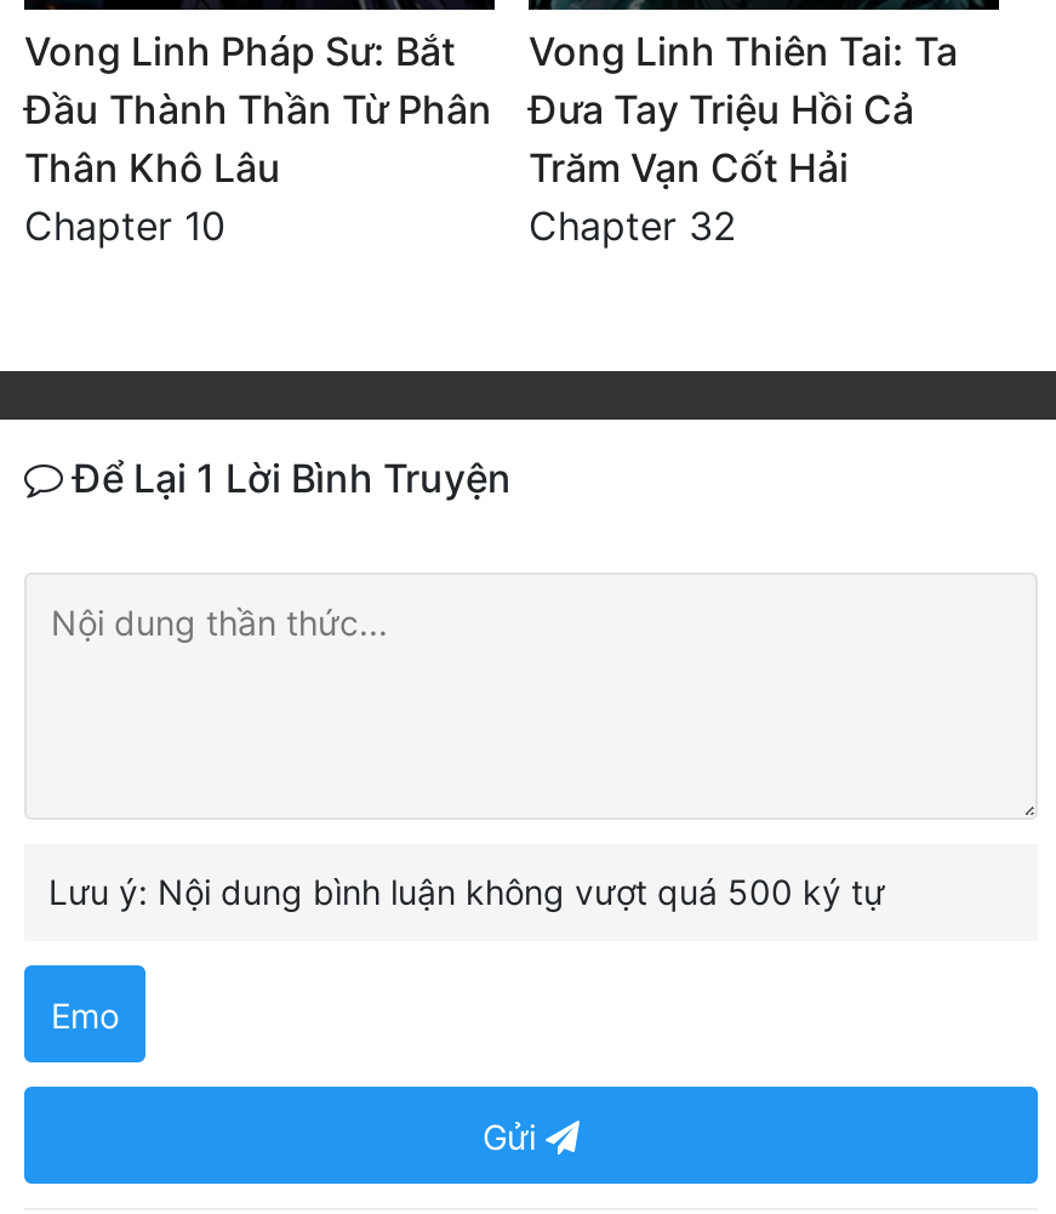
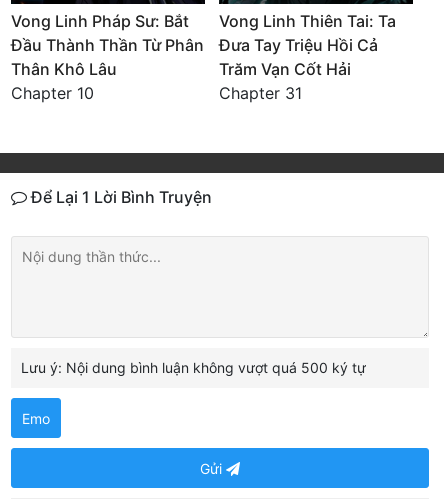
- Chapter 32
+ Chapter 31
